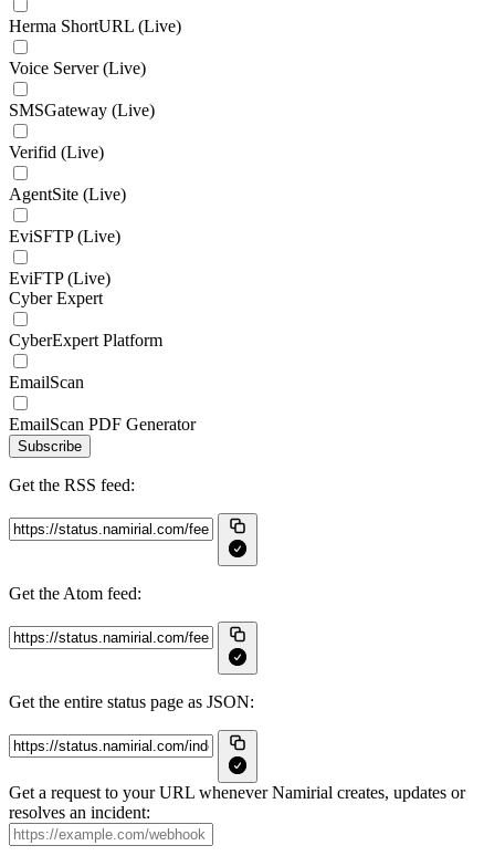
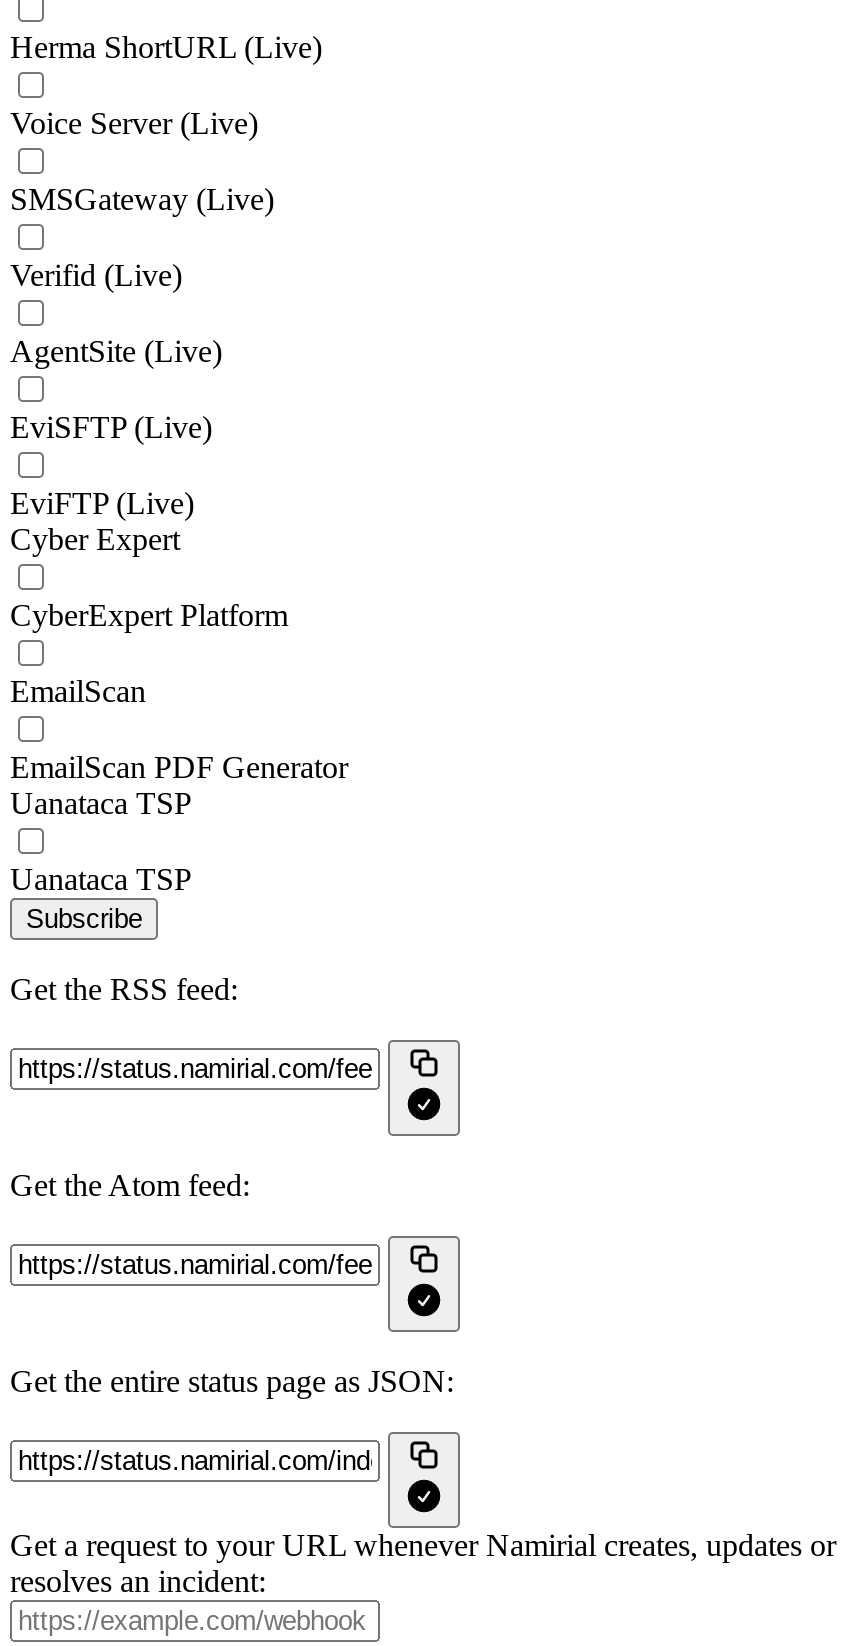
+ Uanataca TSP
+ Uanataca TSP
